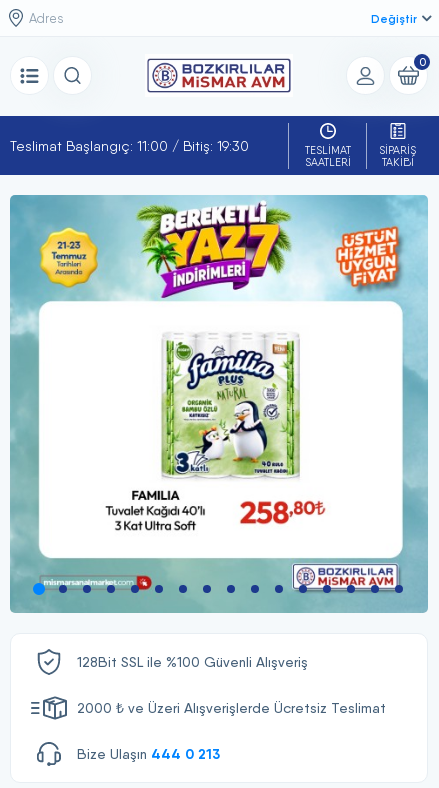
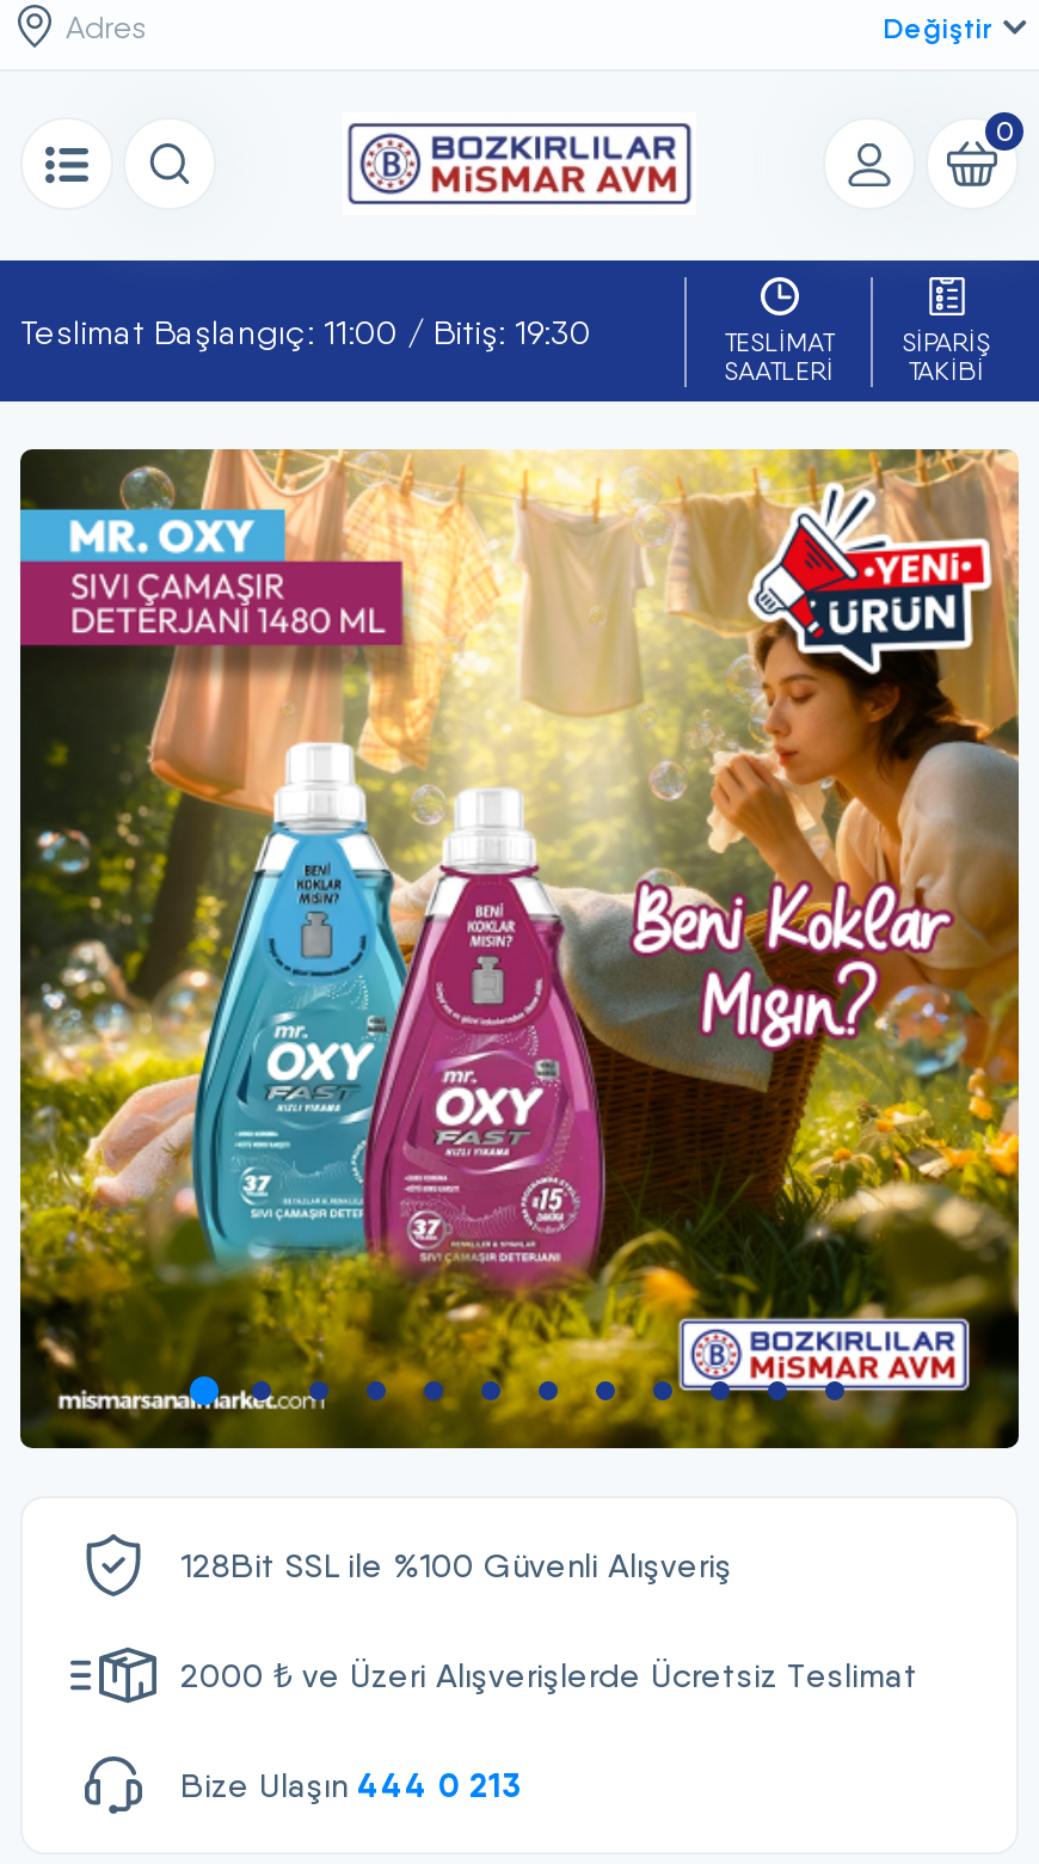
- [image]
+ [image]
